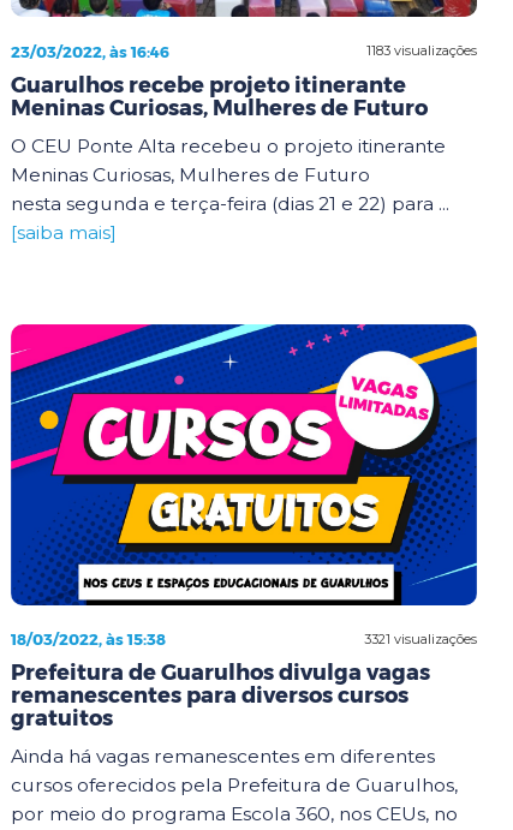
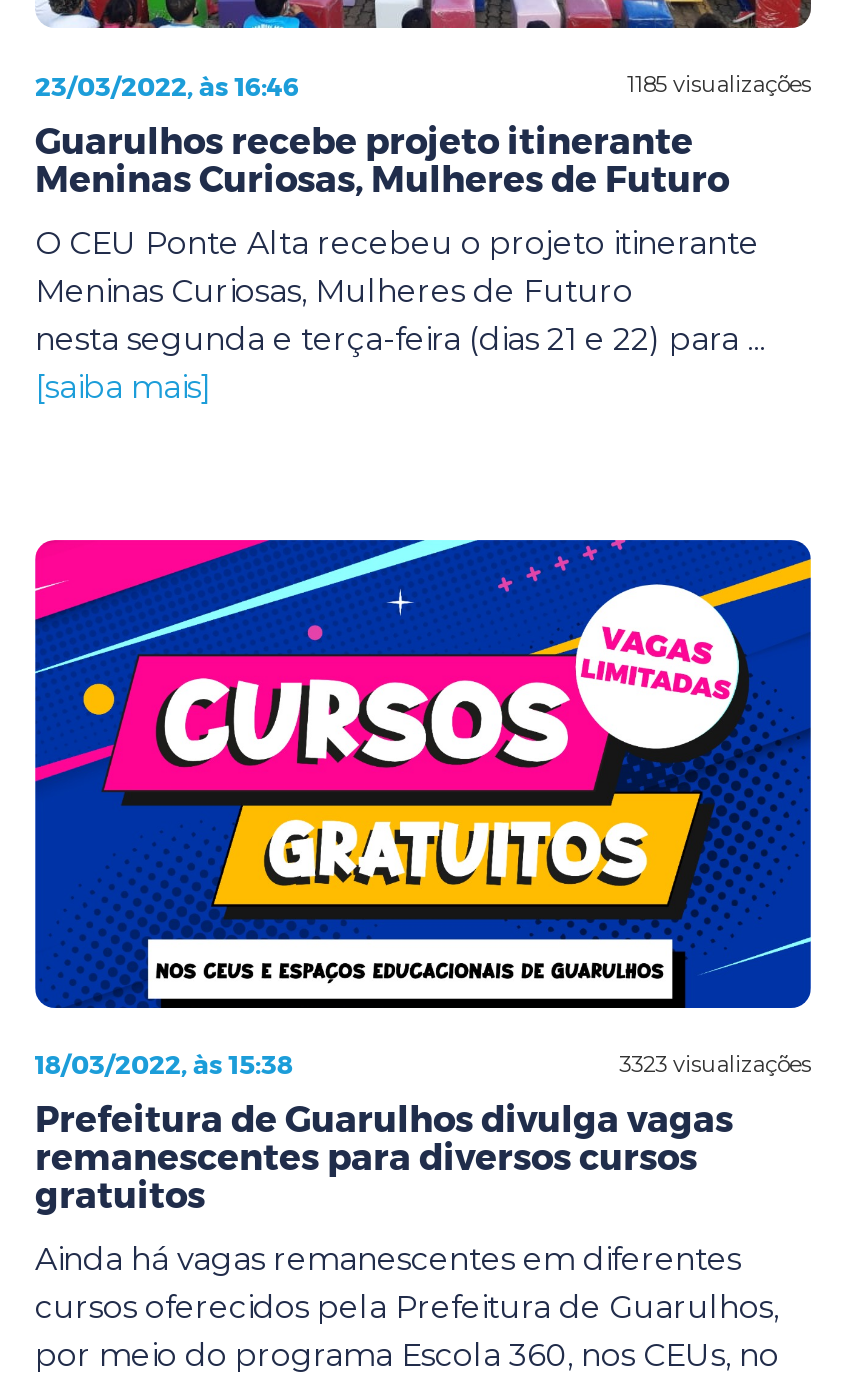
- 1183 visualizações
+ 1185 visualizações

- 3321 visualizações
+ 3323 visualizações
